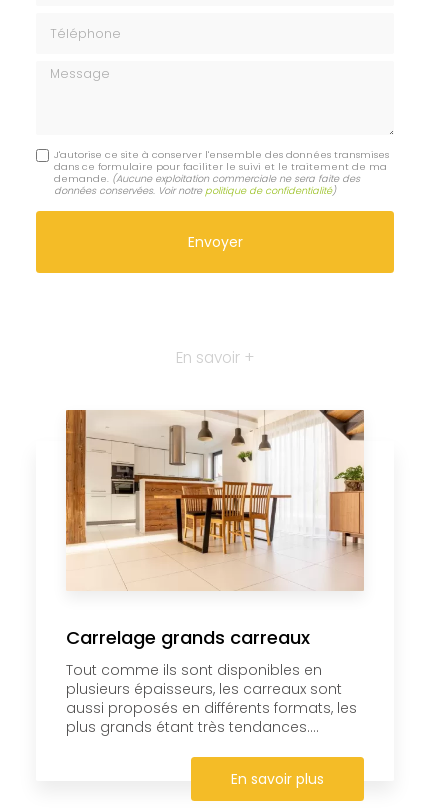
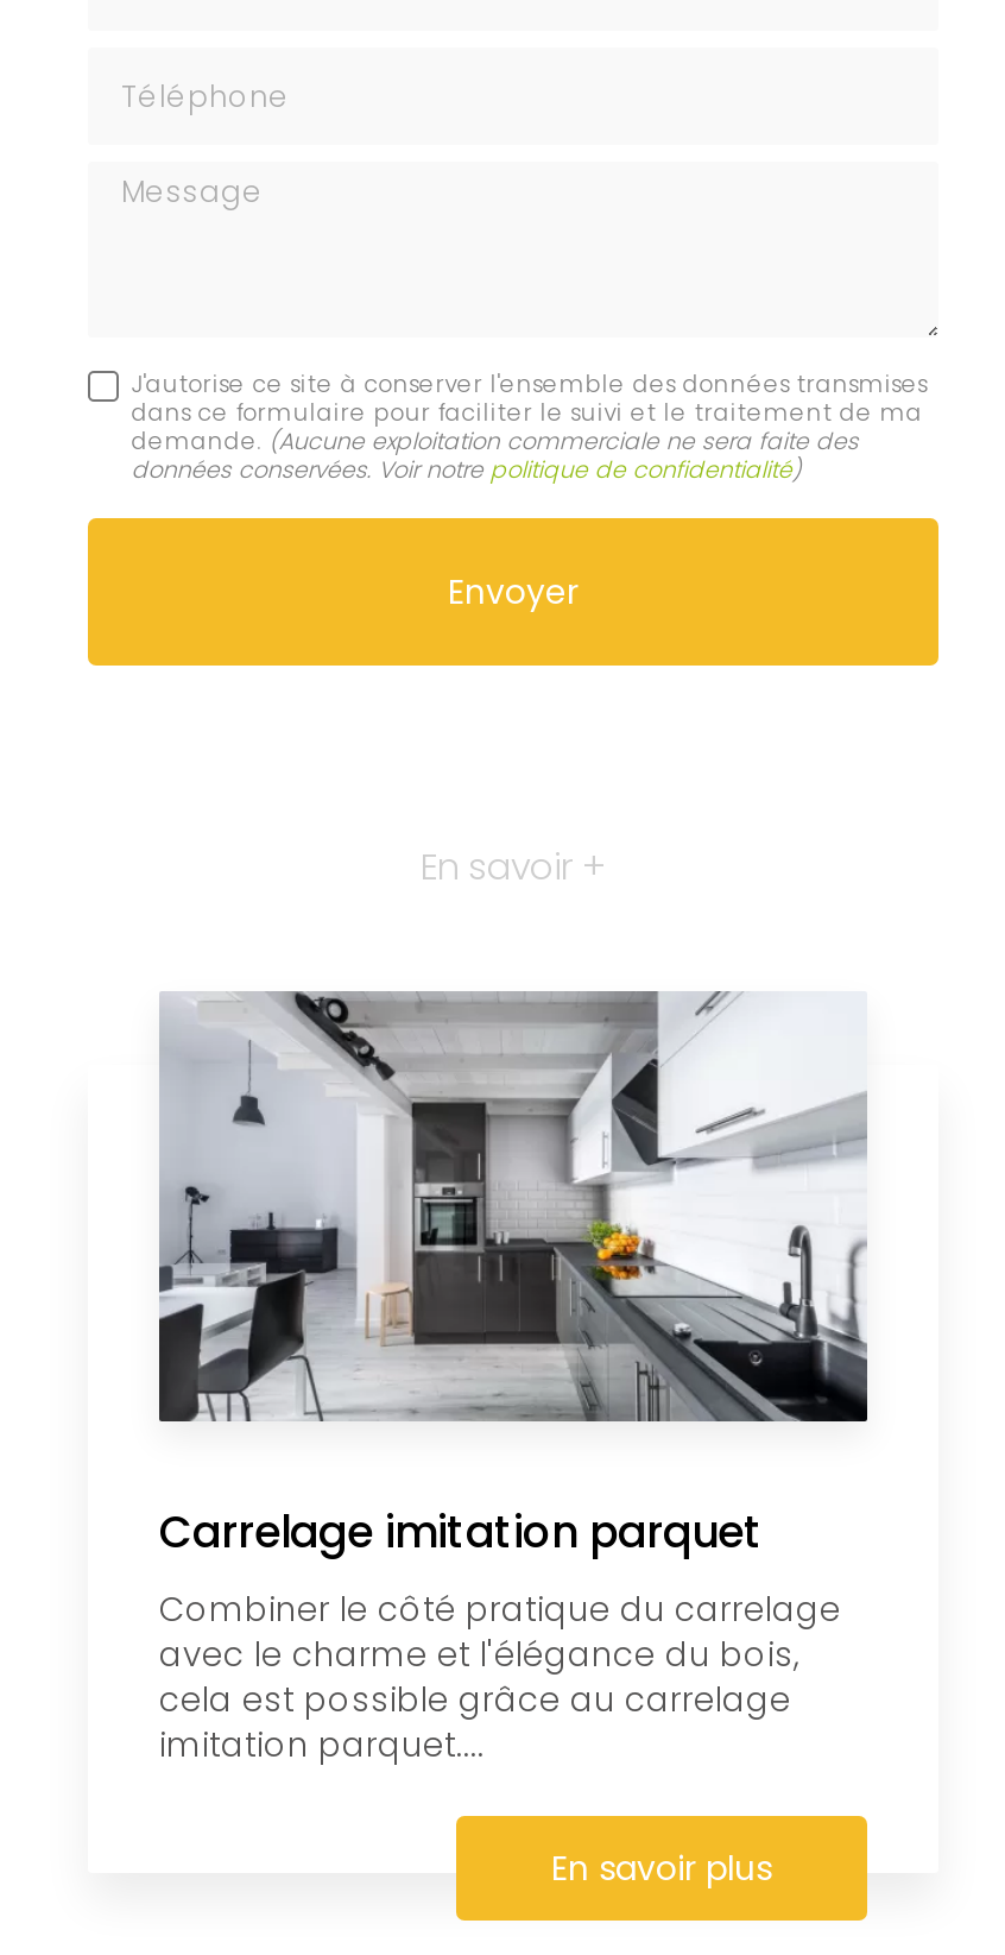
- [image]
- Carrelage grands carreaux
- Tout comme ils sont disponibles en
- plusieurs épaisseurs, les carreaux sont
- aussi proposés en différents formats, les
- plus grands étant très tendances....
+ [image]
+ Carrelage imitation parquet
+ Combiner le côté pratique du carrelage
+ avec le charme et l'élégance du bois,
+ cela est possible grâce au carrelage
+ imitation parquet....
